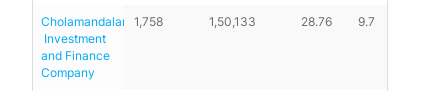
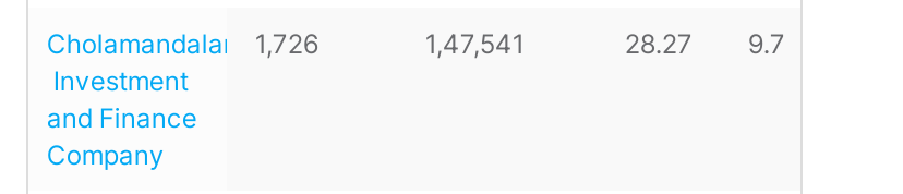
- Cholamandalam 1,758
+ Cholamandalam 1,726

- 1,50,133
+ 1,47,541

- 28.76
+ 28.27
